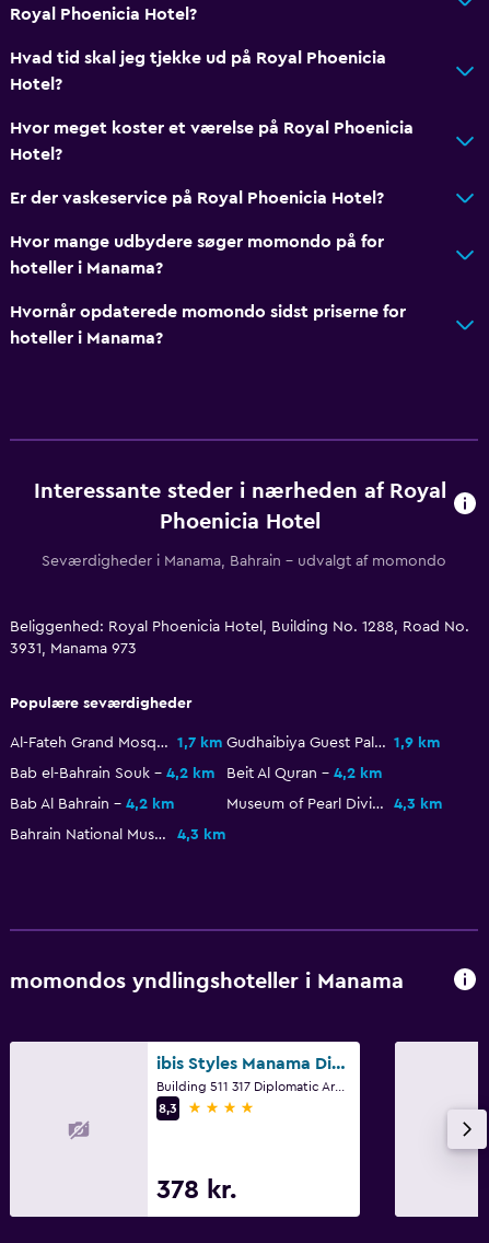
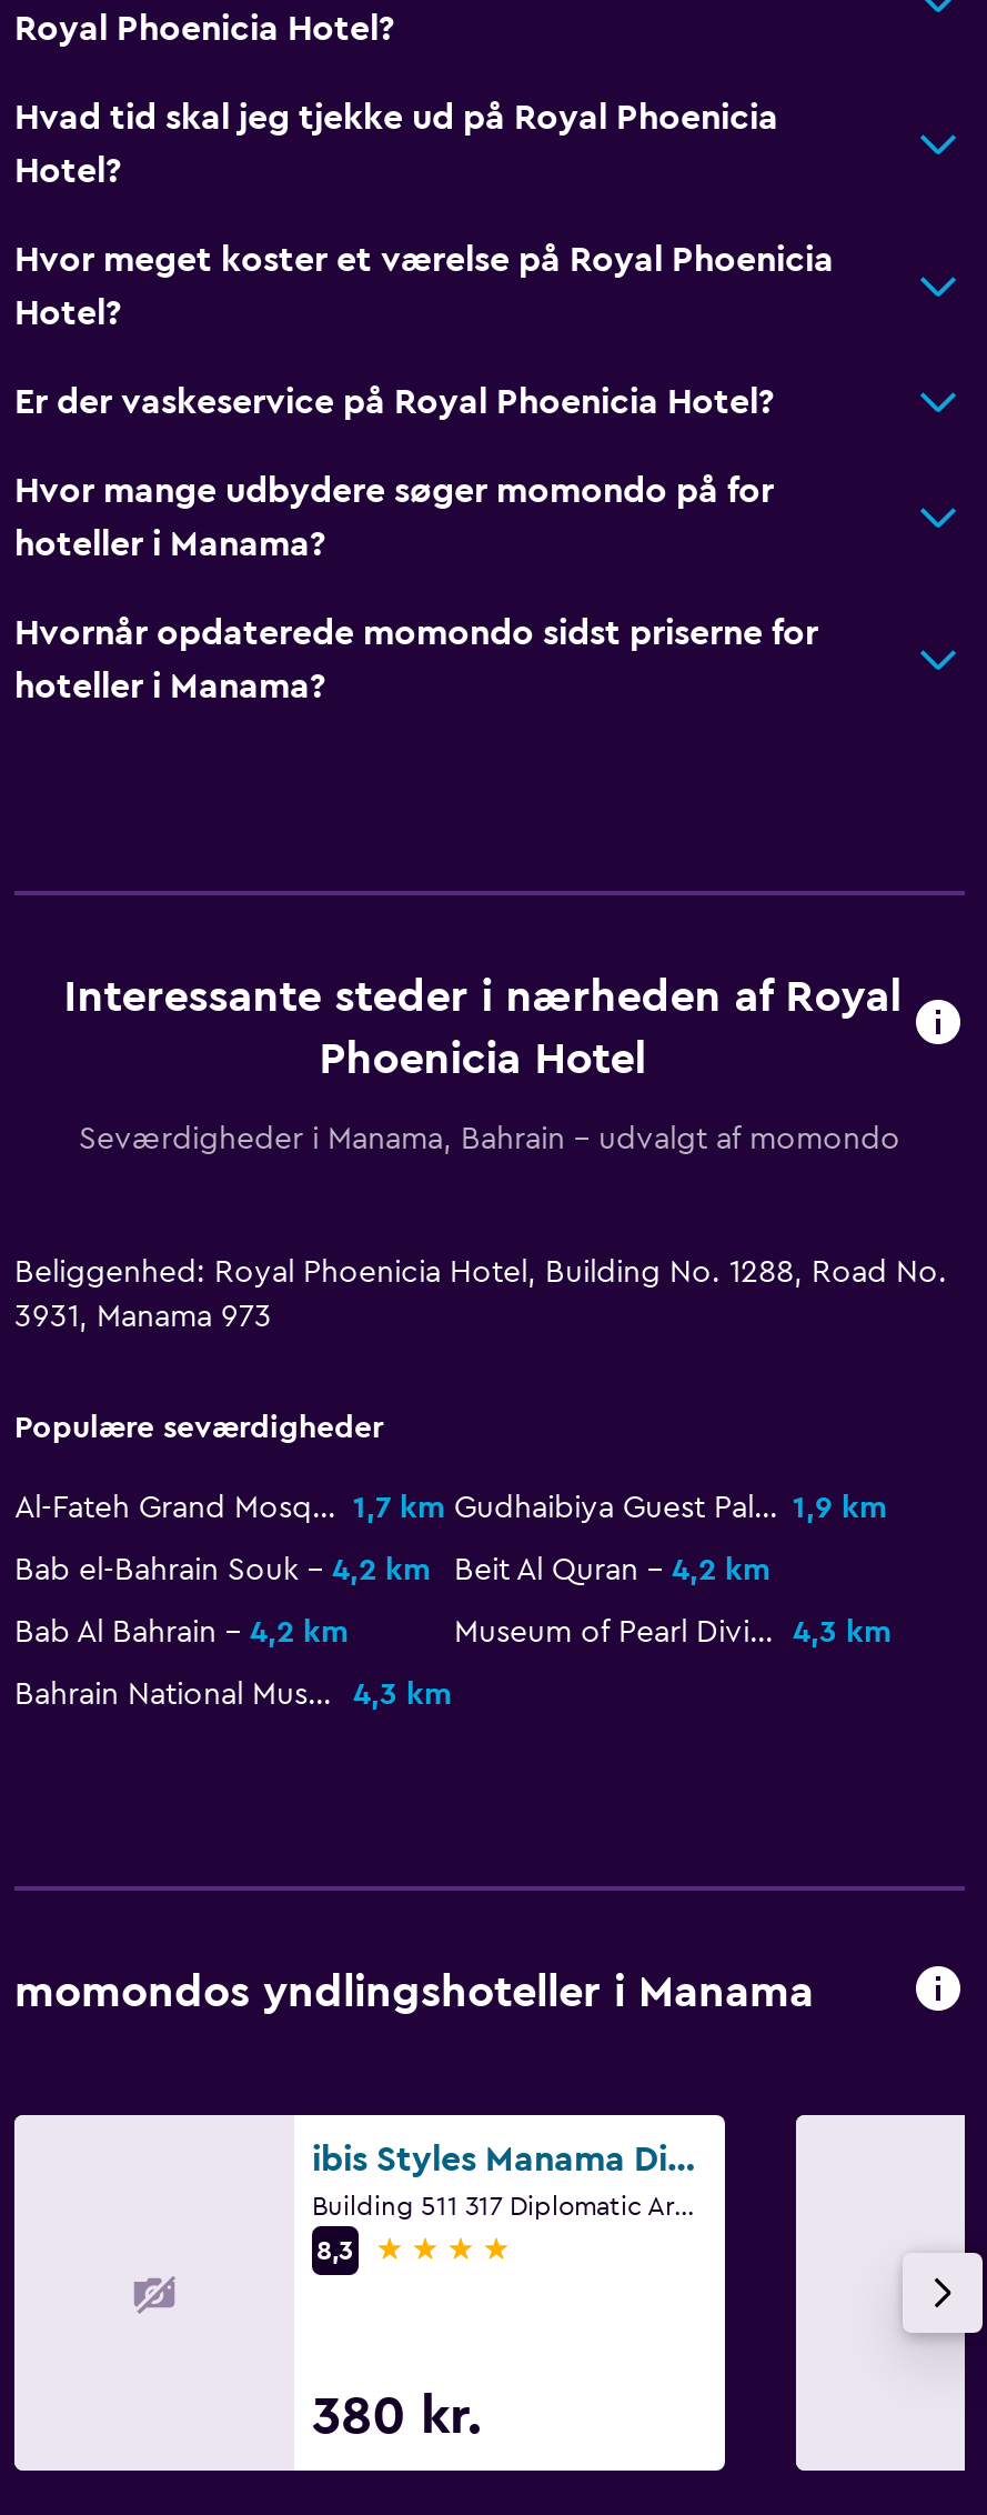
- 378 kr.
+ 380 kr.
